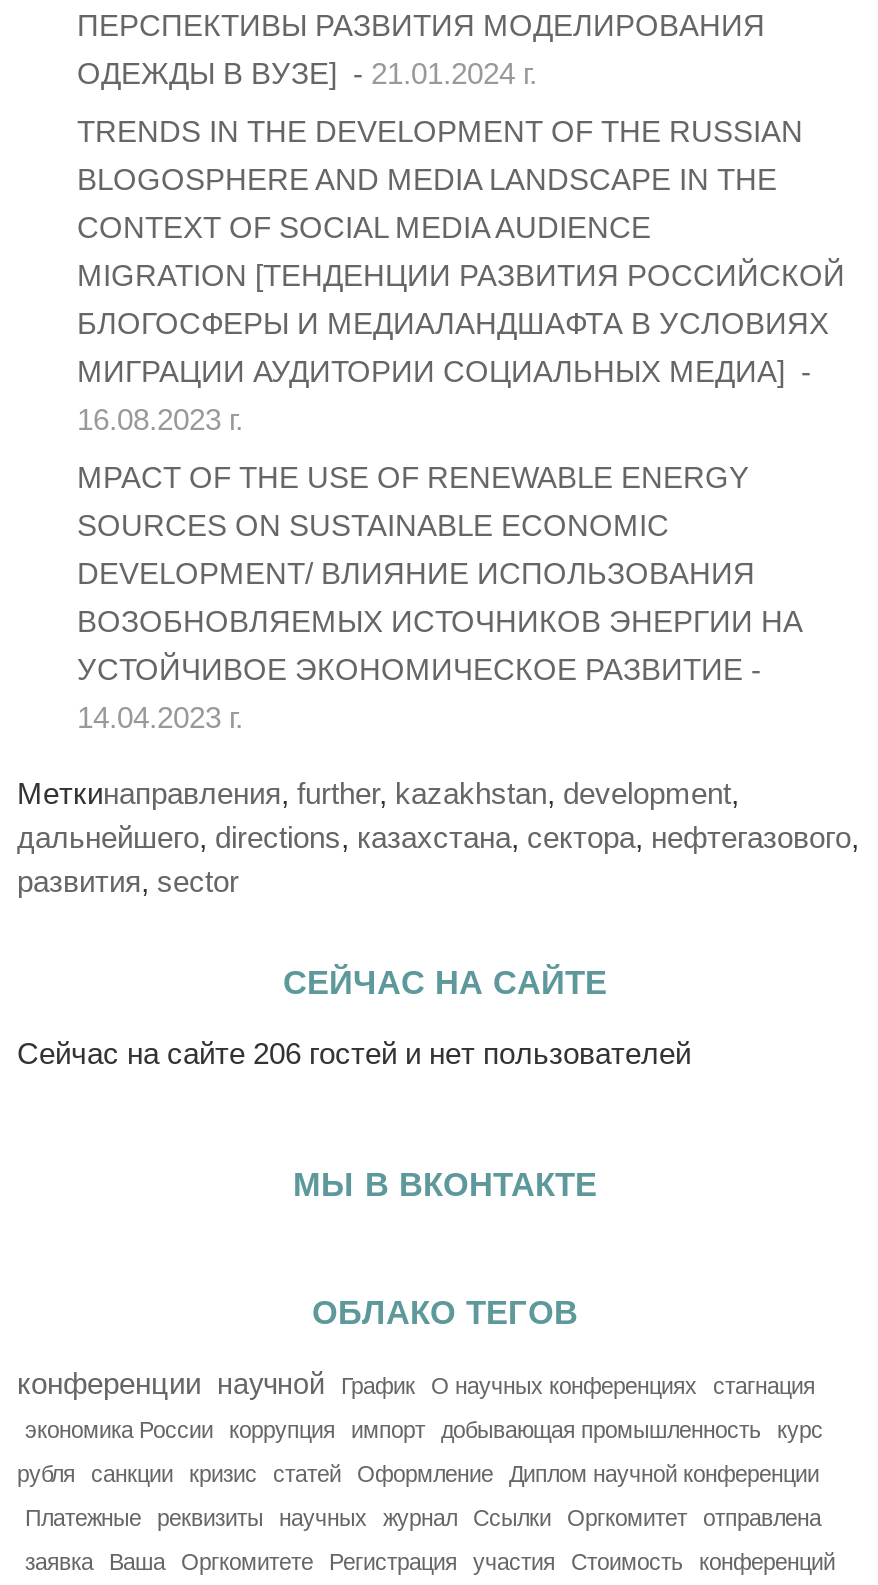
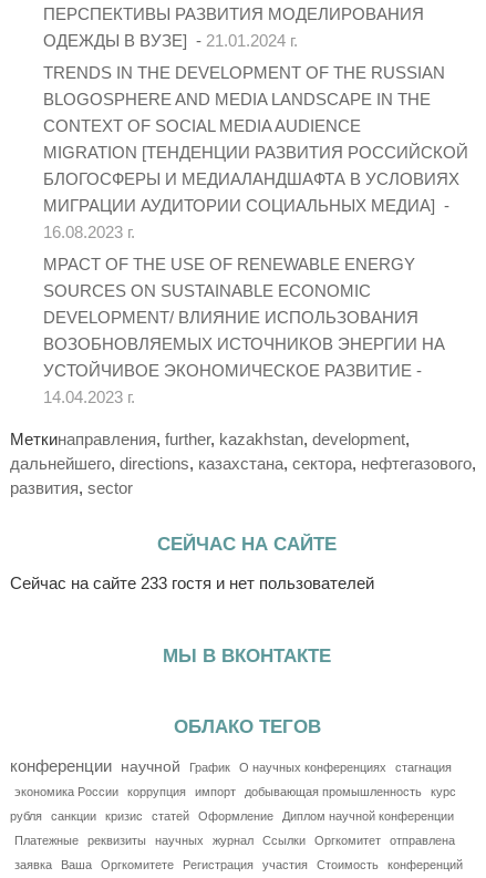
- Сейчас на сайте 206 гостей и нет пользователей
+ Сейчас на сайте 233 гостя и нет пользователей
